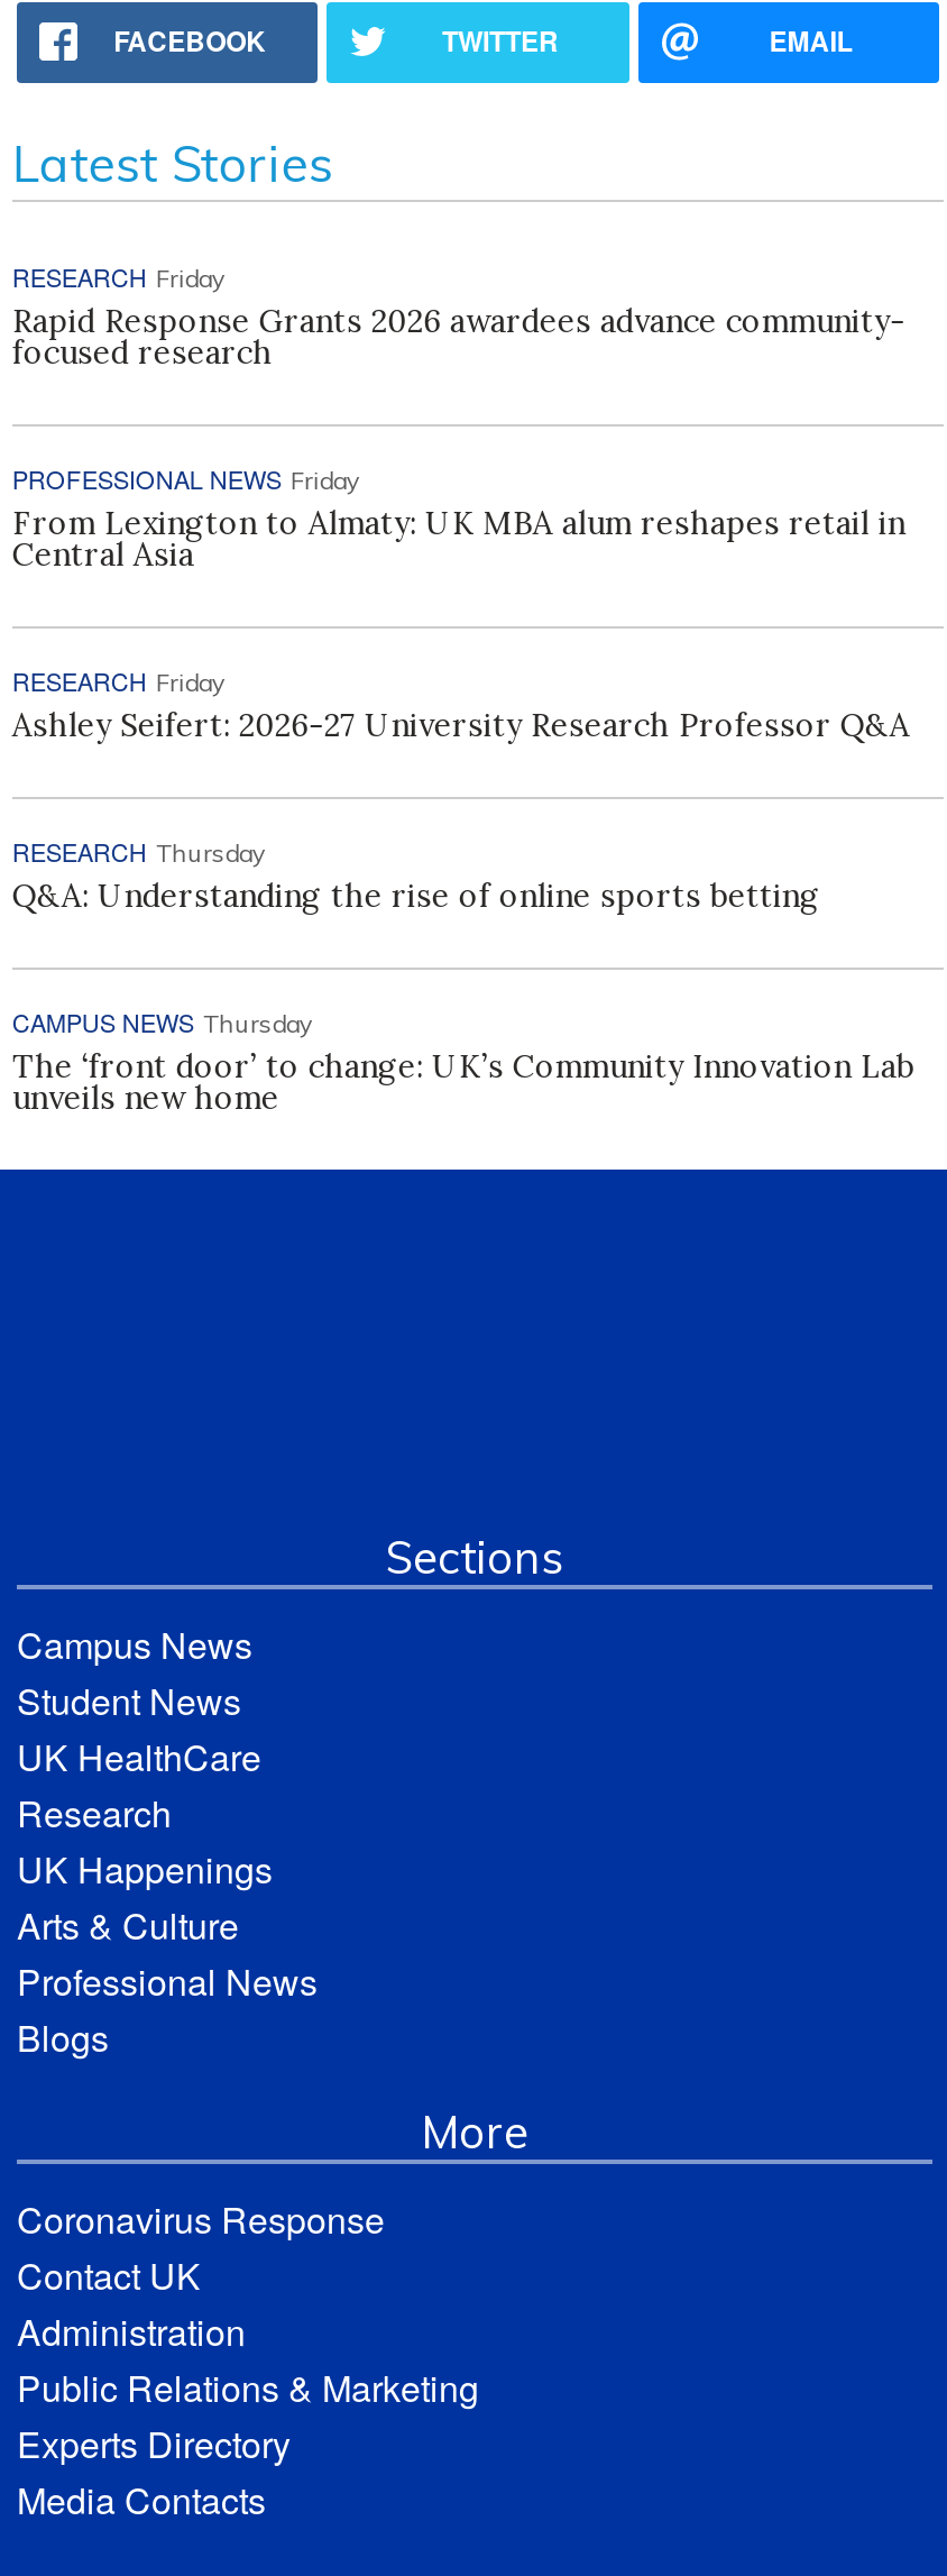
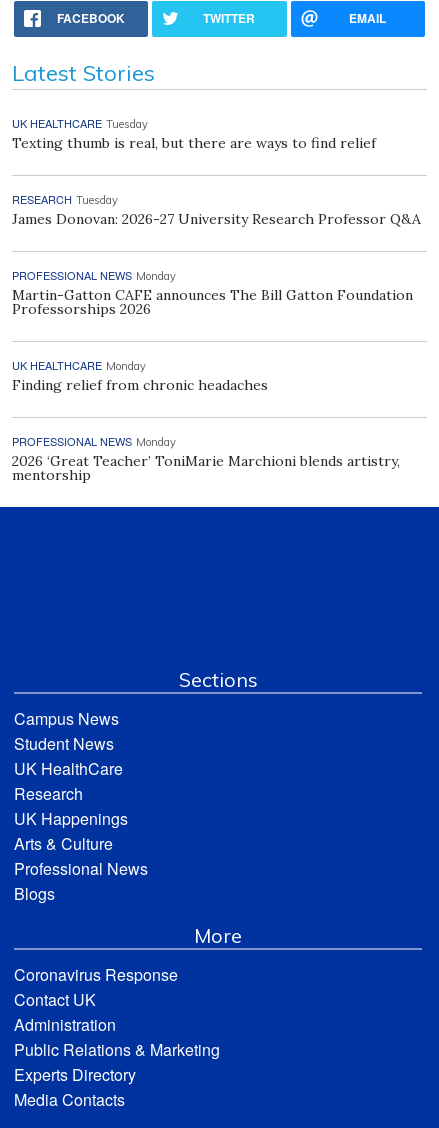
- RESEARCH Friday
- Rapid Response Grants 2026 awardees advance community-
- focused research
+ UK HEALTHCARE Tuesday
+ Texting thumb is real, but there are ways to find relief

- PROFESSIONAL NEWS Friday
- From Lexington to Almaty: UK MBA alum reshapes retail in
- Central Asia
+ RESEARCH Tuesday
+ James Donovan: 2026-27 University Research Professor Q&A

- RESEARCH Friday
- Ashley Seifert: 2026-27 University Research Professor Q&A
+ PROFESSIONAL NEWS Monday
+ Martin-Gatton CAFE announces The Bill Gatton Foundation
+ Professorships 2026

- RESEARCH Thursday
- Q&A: Understanding the rise of online sports betting
+ UK HEALTHCARE Monday
+ Finding relief from chronic headaches

- CAMPUS NEWS Thursday
- The ‘front door’ to change: UK’s Community Innovation Lab
- unveils new home
+ PROFESSIONAL NEWS Monday
+ 2026 ‘Great Teacher’ ToniMarie Marchioni blends artistry,
+ mentorship
